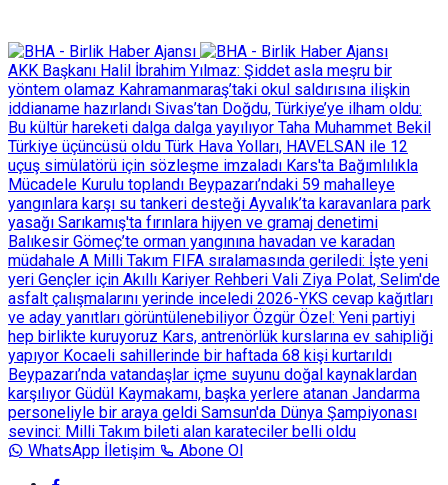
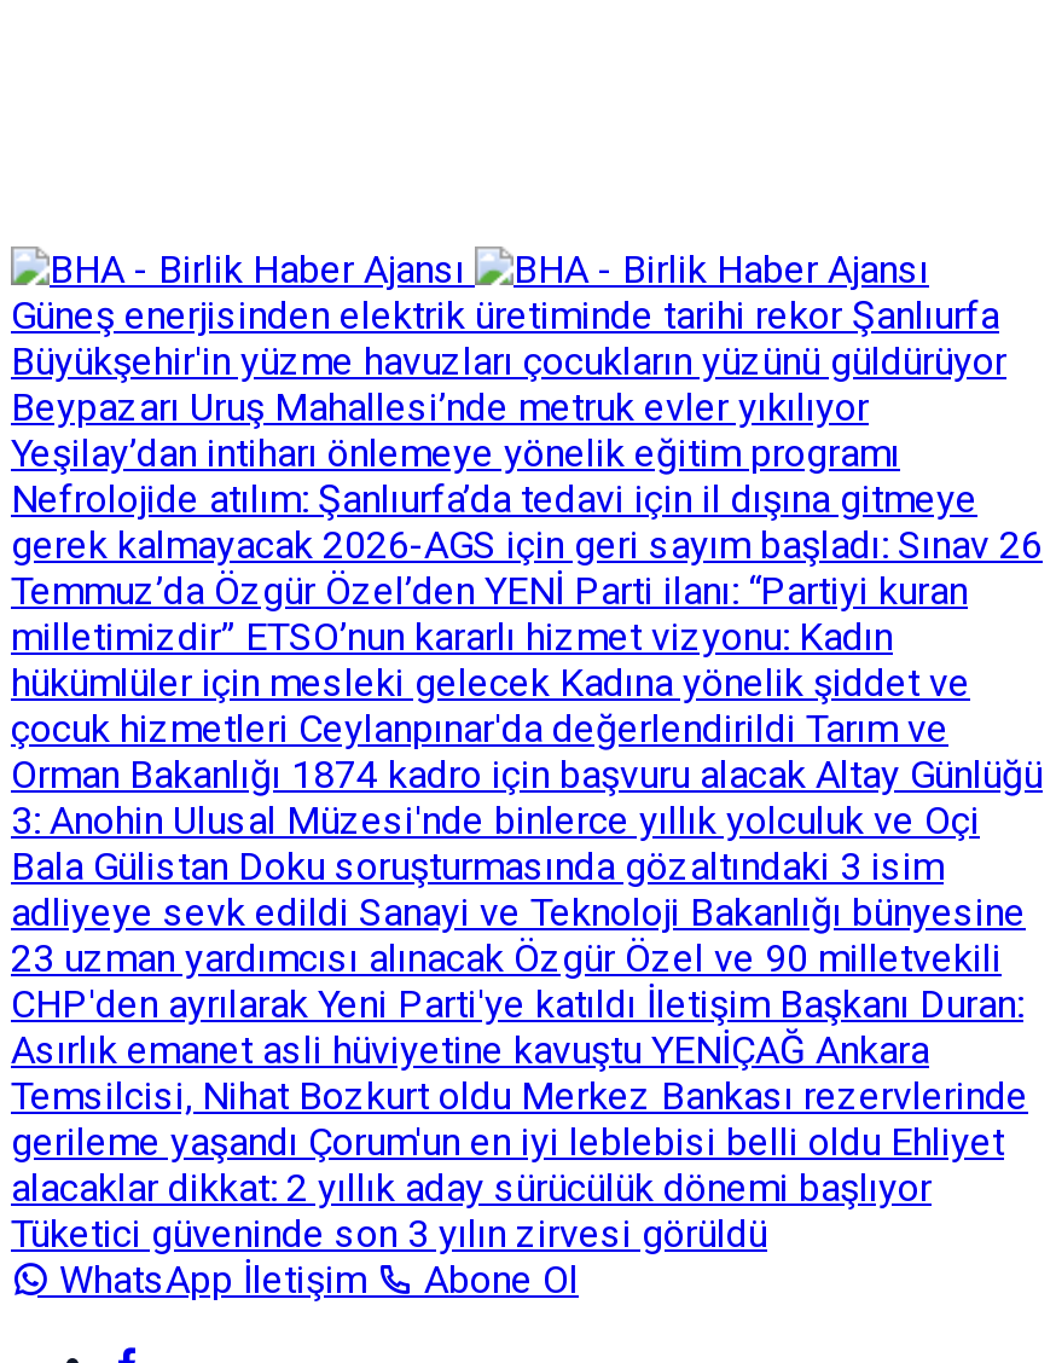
- AKK Başkanı Halil İbrahim Yılmaz: Şiddet asla meşru bir
- yöntem olamaz Kahramanmaraş’taki okul saldırısına ilişkin
- iddianame hazırlandı Sivas’tan Doğdu, Türkiye’ye ilham oldu:
- Bu kültür hareketi dalga dalga yayılıyor Taha Muhammet Bekil
- Türkiye üçüncüsü oldu Türk Hava Yolları, HAVELSAN ile 12
- uçuş simülatörü için sözleşme imzaladı Kars'ta Bağımlılıkla
- Mücadele Kurulu toplandı Beypazarı’ndaki 59 mahalleye
- yangınlara karşı su tankeri desteği Ayvalık’ta karavanlara park
- yasağı Sarıkamış'ta fırınlara hijyen ve gramaj denetimi
- Balıkesir Gömeç’te orman yangınına havadan ve karadan
- müdahale A Milli Takım FIFA sıralamasında geriledi: İşte yeni
- yeri Gençler için Akıllı Kariyer Rehberi Vali Ziya Polat, Selim'de
- asfalt çalışmalarını yerinde inceledi 2026-YKS cevap kağıtları
- ve aday yanıtları görüntülenebiliyor Özgür Özel: Yeni partiyi
- hep birlikte kuruyoruz Kars, antrenörlük kurslarına ev sahipliği
- yapıyor Kocaeli sahillerinde bir haftada 68 kişi kurtarıldı
- Beypazarı’nda vatandaşlar içme suyunu doğal kaynaklardan
- karşılıyor Güdül Kaymakamı, başka yerlere atanan Jandarma
- personeliyle bir araya geldi Samsun'da Dünya Şampiyonası
- sevinci: Milli Takım bileti alan karateciler belli oldu
+ Güneş enerjisinden elektrik üretiminde tarihi rekor Şanlıurfa
+ Büyükşehir'in yüzme havuzları çocukların yüzünü güldürüyor
+ Beypazarı Uruş Mahallesi’nde metruk evler yıkılıyor
+ Yeşilay’dan intiharı önlemeye yönelik eğitim programı
+ Nefrolojide atılım: Şanlıurfa’da tedavi için il dışına gitmeye
+ gerek kalmayacak 2026-AGS için geri sayım başladı: Sınav 26
+ Temmuz’da Özgür Özel’den YENİ Parti ilanı: “Partiyi kuran
+ milletimizdir” ETSO’nun kararlı hizmet vizyonu: Kadın
+ hükümlüler için mesleki gelecek Kadına yönelik şiddet ve
+ çocuk hizmetleri Ceylanpınar'da değerlendirildi Tarım ve
+ Orman Bakanlığı 1874 kadro için başvuru alacak Altay Günlüğü
+ 3: Anohin Ulusal Müzesi'nde binlerce yıllık yolculuk ve Oçi
+ Bala Gülistan Doku soruşturmasında gözaltındaki 3 isim
+ adliyeye sevk edildi Sanayi ve Teknoloji Bakanlığı bünyesine
+ 23 uzman yardımcısı alınacak Özgür Özel ve 90 milletvekili
+ CHP'den ayrılarak Yeni Parti'ye katıldı İletişim Başkanı Duran:
+ Asırlık emanet asli hüviyetine kavuştu YENİÇAĞ Ankara
+ Temsilcisi, Nihat Bozkurt oldu Merkez Bankası rezervlerinde
+ gerileme yaşandı Çorum'un en iyi leblebisi belli oldu Ehliyet
+ alacaklar dikkat: 2 yıllık aday sürücülük dönemi başlıyor
+ Tüketici güveninde son 3 yılın zirvesi görüldü
